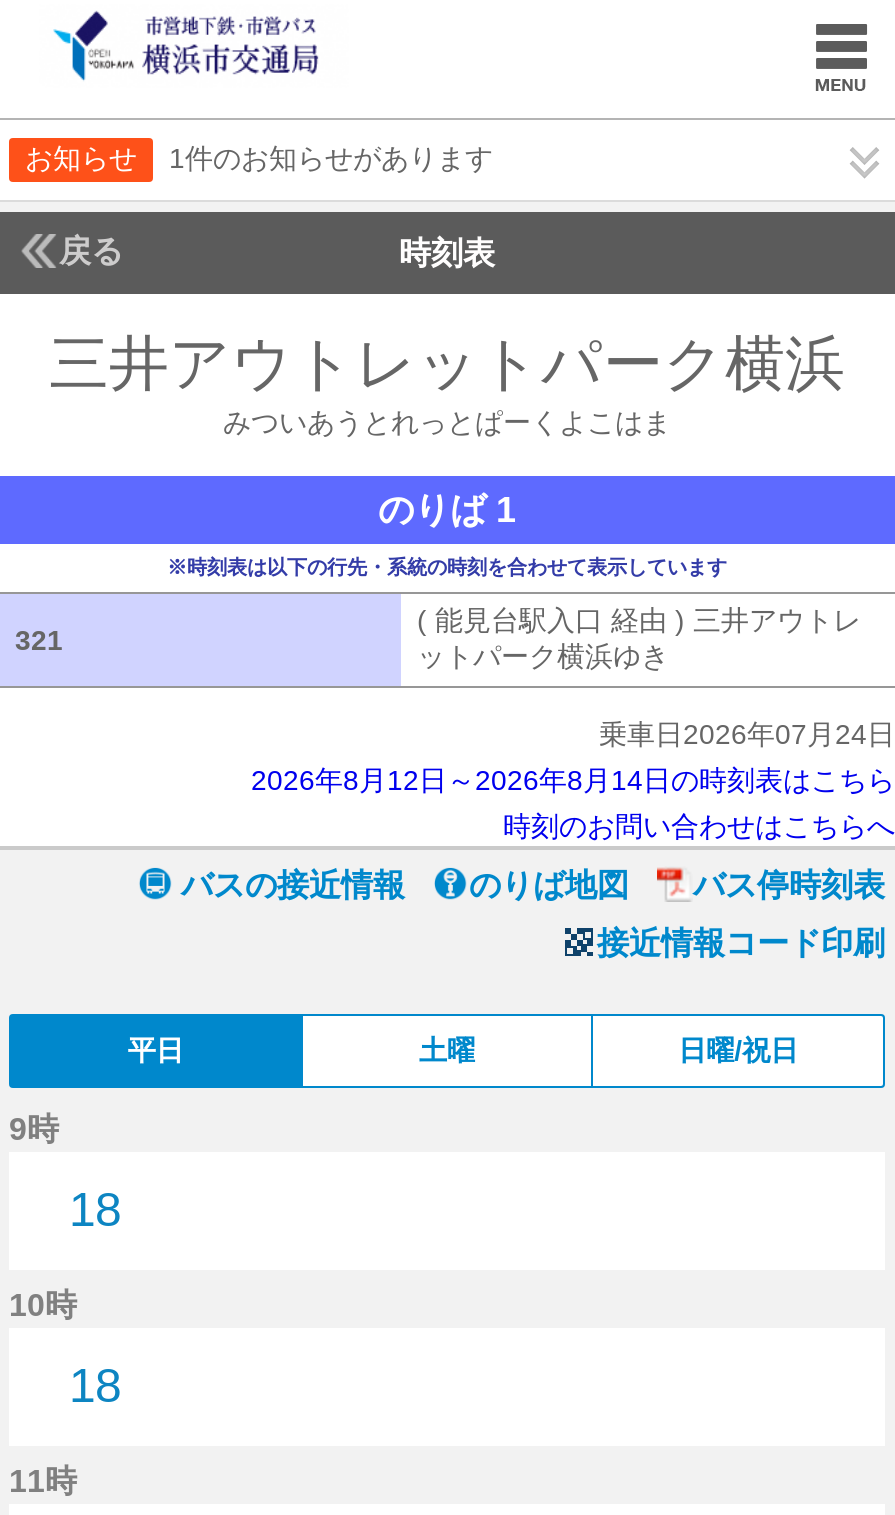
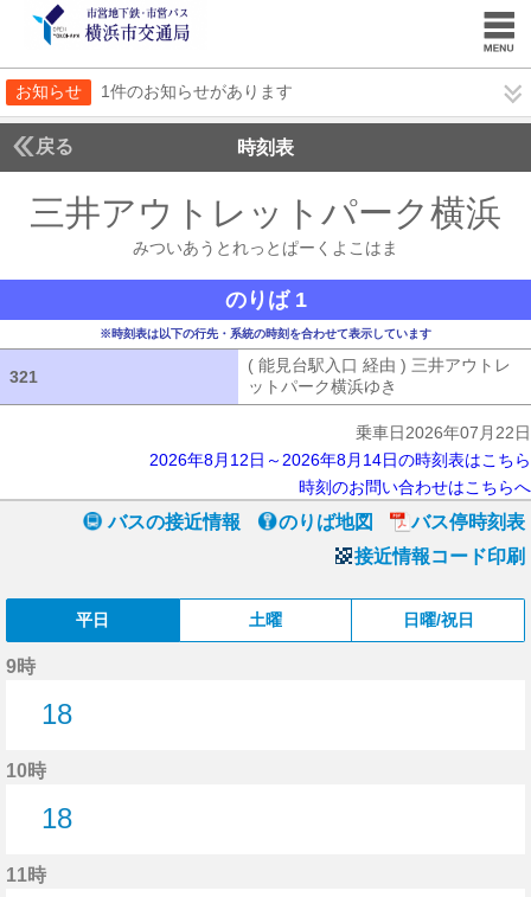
- 乗車日2026年07月24日
+ 乗車日2026年07月22日
